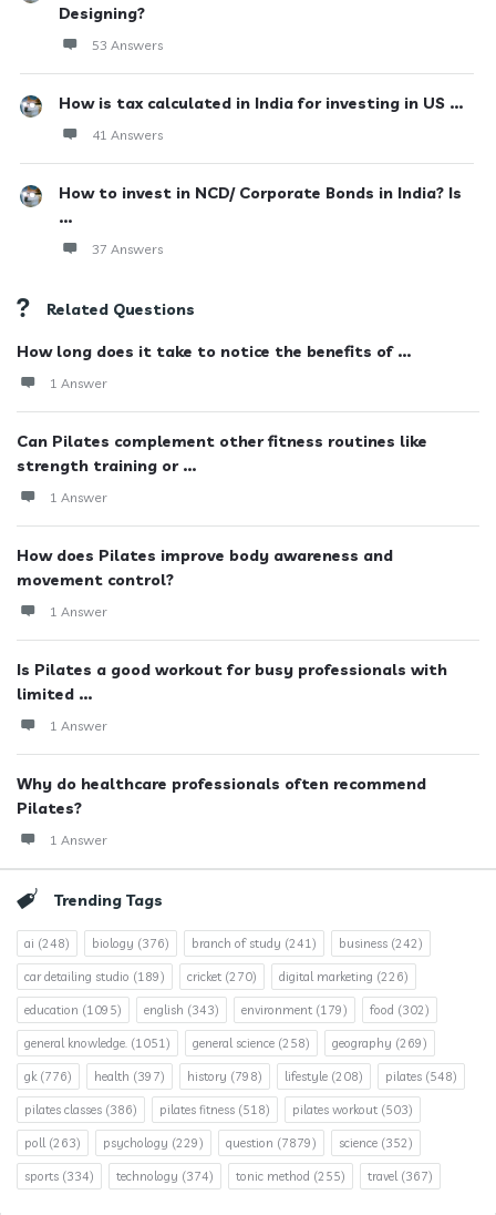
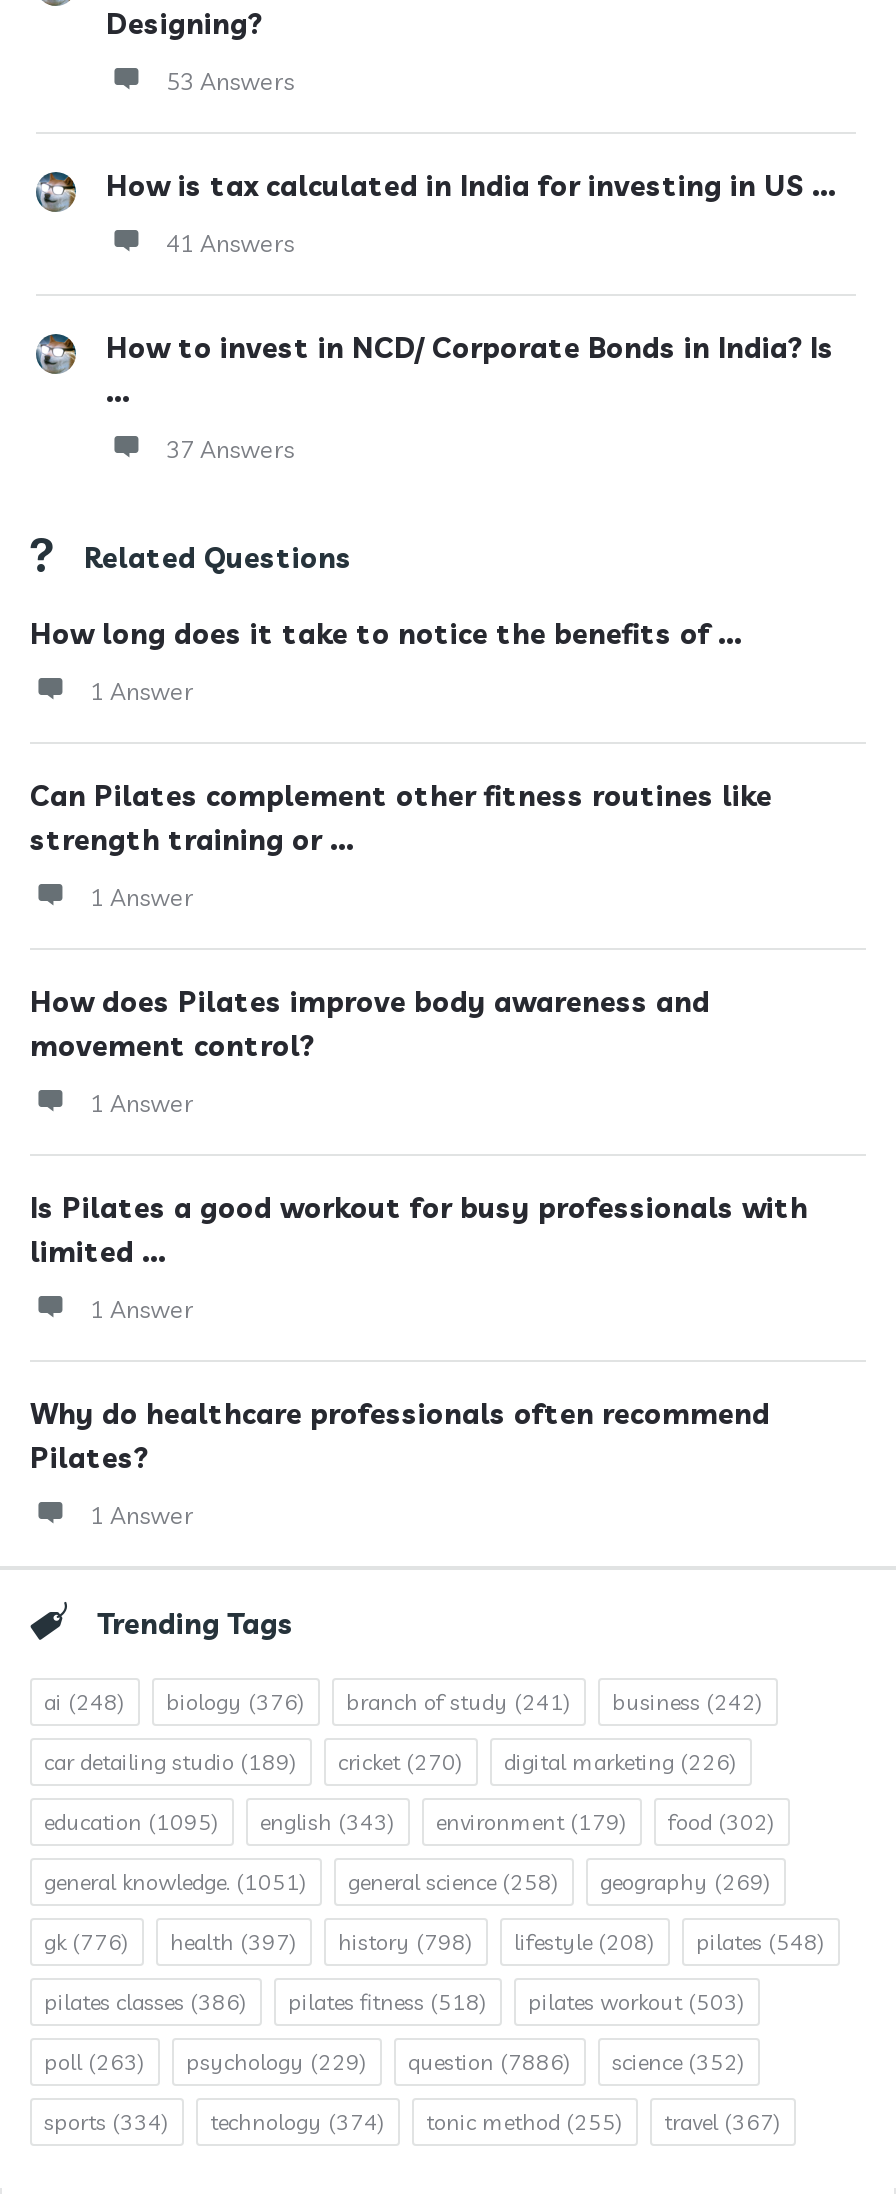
- poll (263) psychology (229) question (7879) science (352)
+ poll (263) psychology (229) question (7886) science (352)
